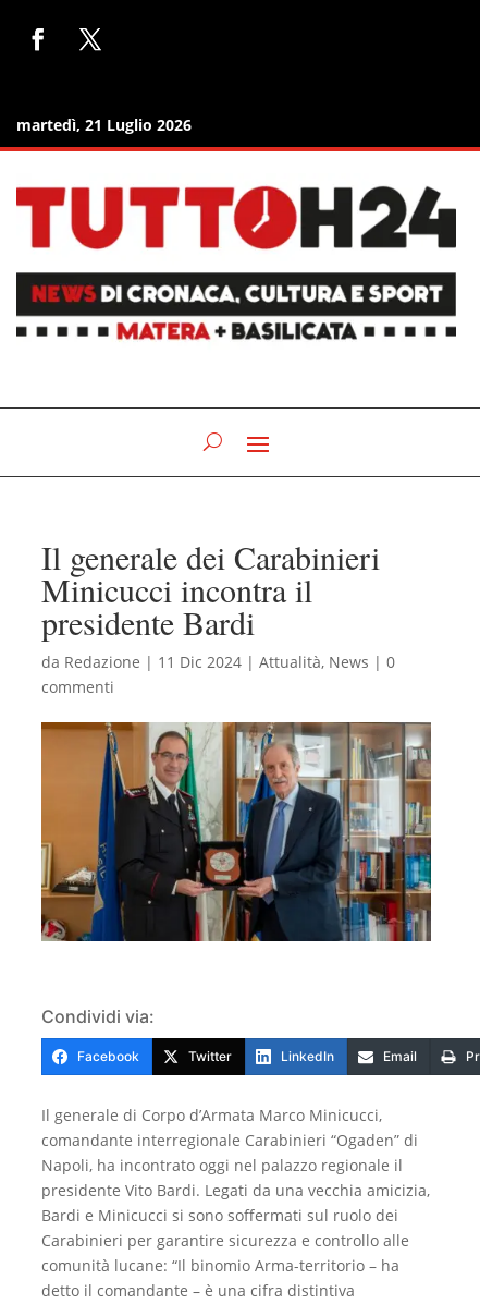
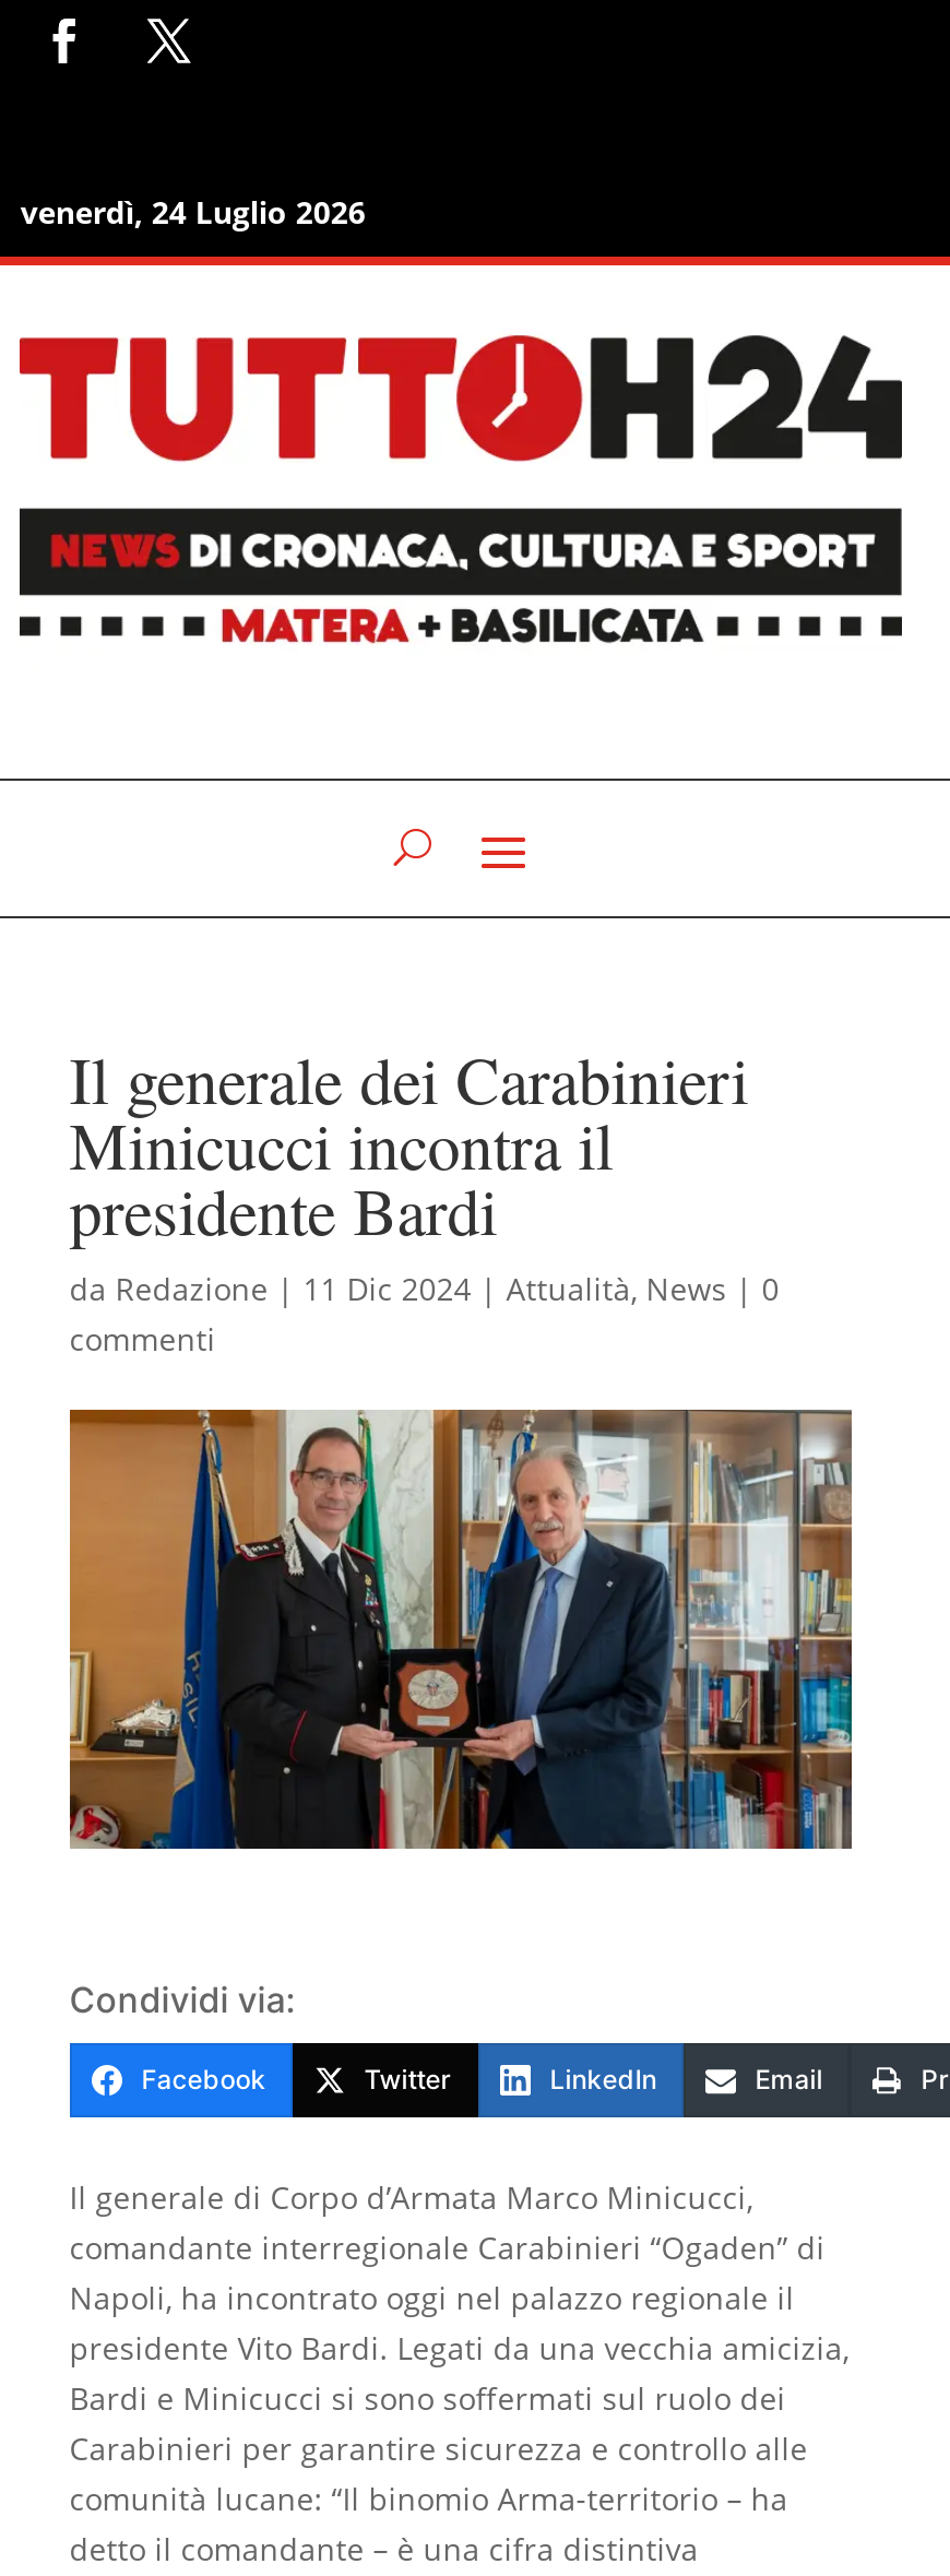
- martedì, 21 Luglio 2026
+ venerdì, 24 Luglio 2026
